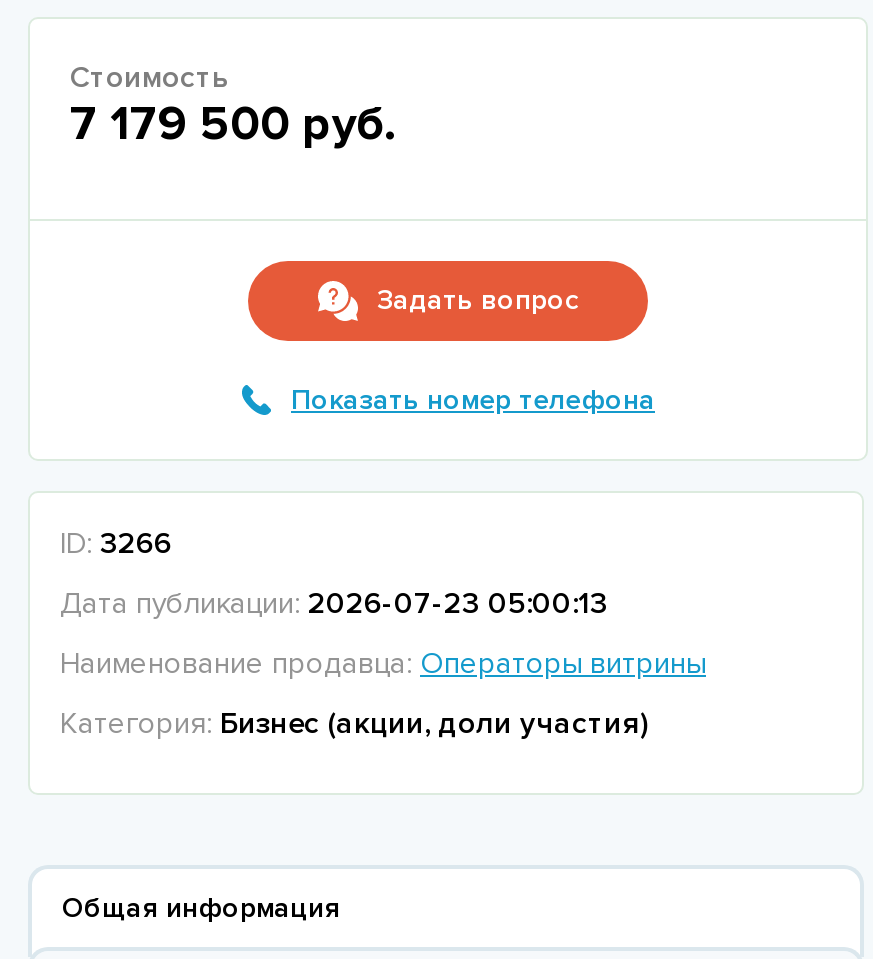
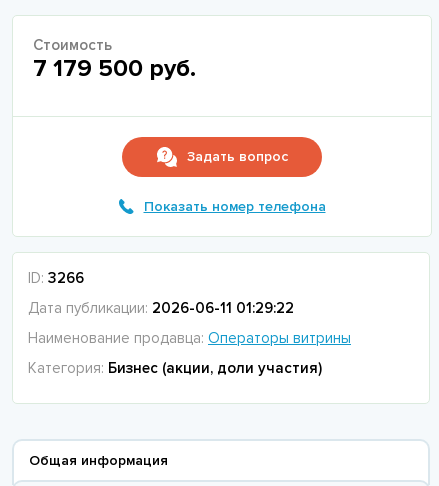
- Дата публикации: 2026-07-23 05:00:13
+ Дата публикации: 2026-06-11 01:29:22
